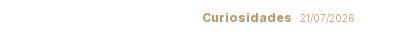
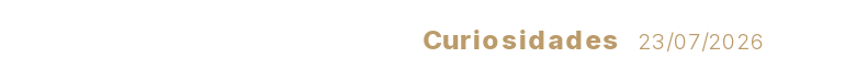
- Curiosidades 21/07/2026
+ Curiosidades 23/07/2026
